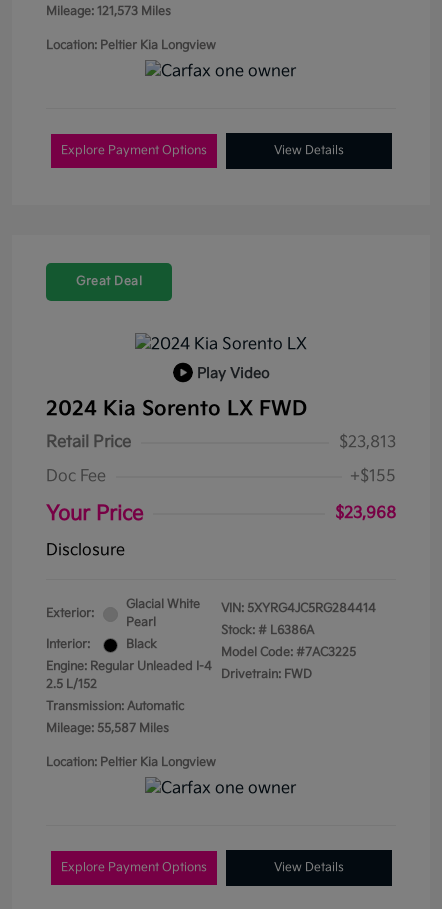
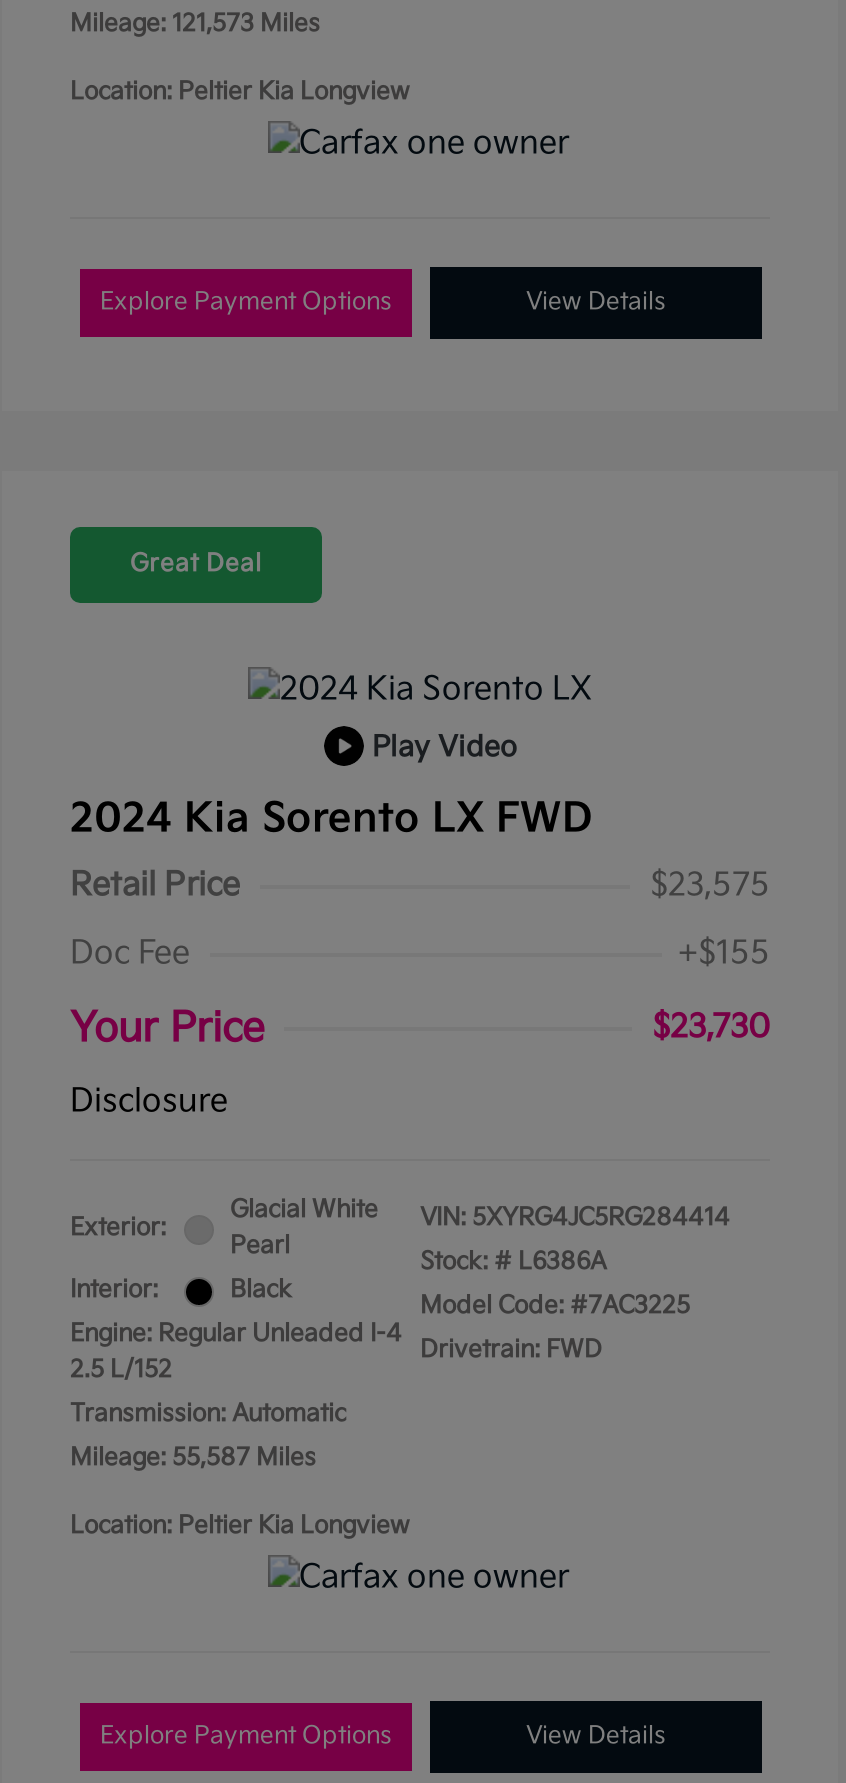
- $23,813
+ $23,575

- $23,968
+ $23,730
